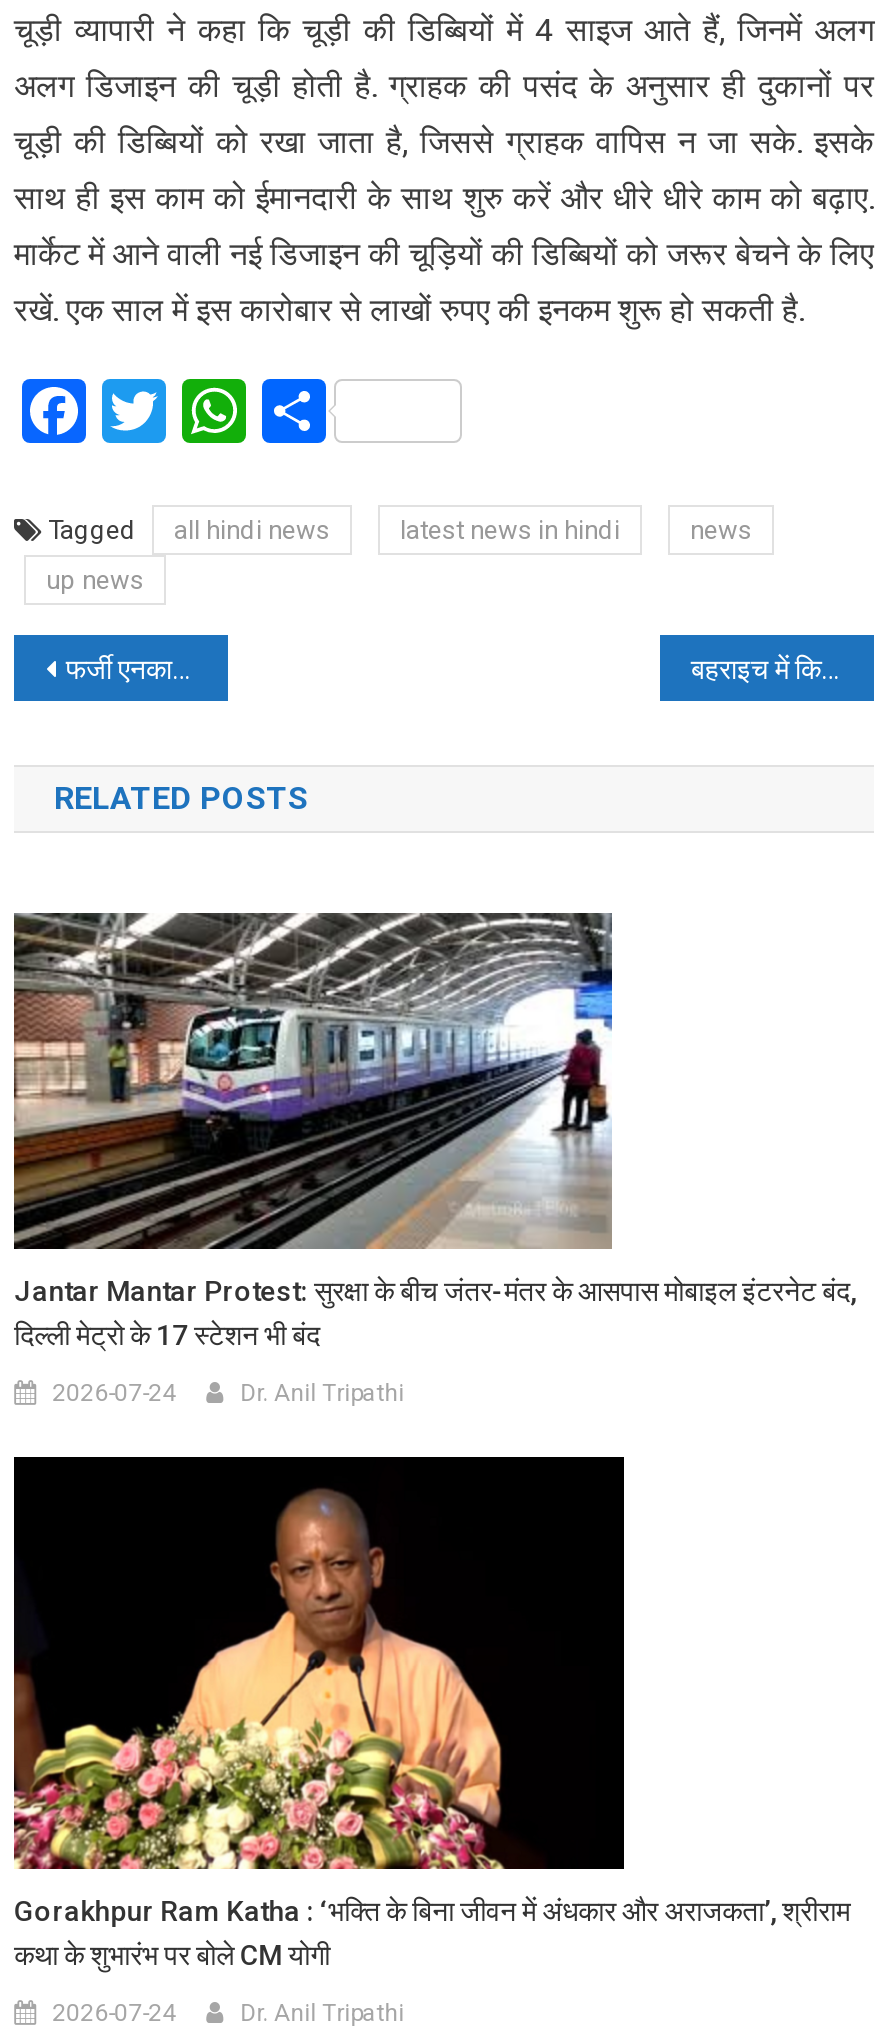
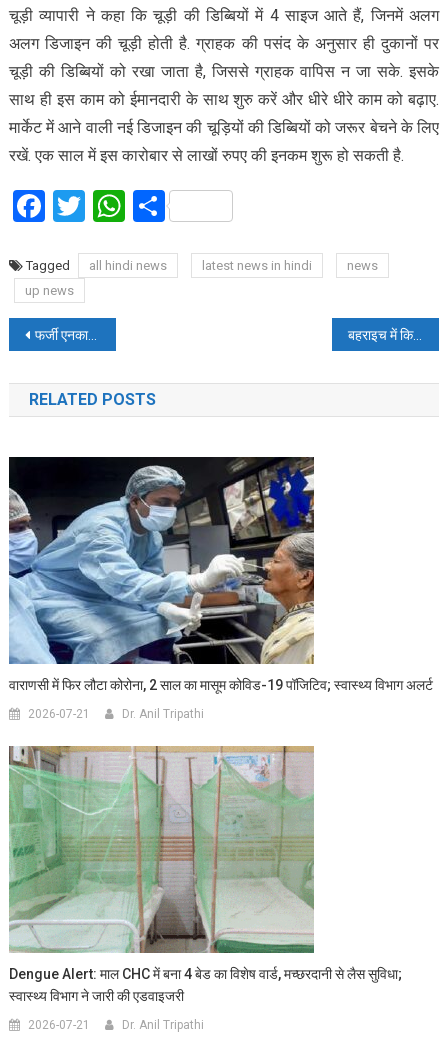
- [image]
+ [image]

- Jantar Mantar Protest: सुरक्षा के बीच जंतर-मंतर के आसपास मोबाइल इंटरनेट बंद,
- दिल्ली मेट्रो के 17 स्टेशन भी बंद
+ वाराणसी में फिर लौटा कोरोना, 2 साल का मासूम कोविड-19 पॉजिटिव; स्वास्थ्य विभाग अलर्ट

- 2026-07-24
+ 2026-07-21

- [image]
- Gorakhpur Ram Katha : ‘भक्ति के बिना जीवन में अंधकार और अराजकता’, श्रीराम
- कथा के शुभारंभ पर बोले CM योगी
+ [image]
+ Dengue Alert: माल CHC में बना 4 बेड का विशेष वार्ड, मच्छरदानी से लैस सुविधा;
+ स्वास्थ्य विभाग ने जारी की एडवाइजरी

- 2026-07-24
+ 2026-07-21
